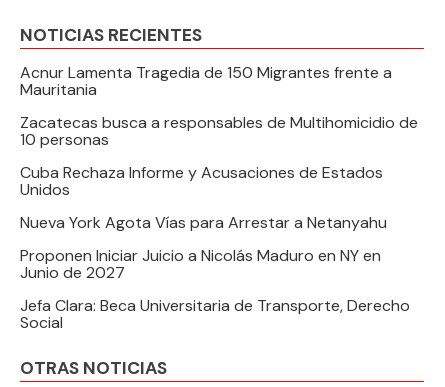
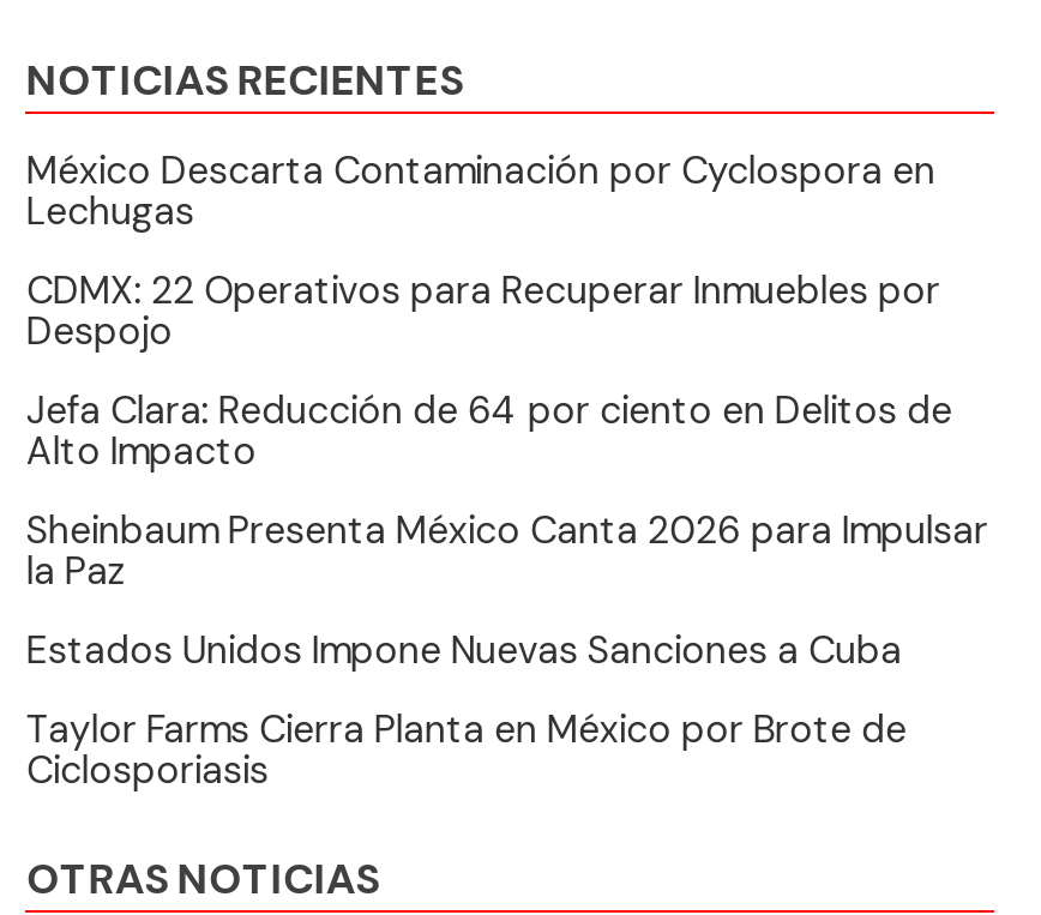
- Acnur Lamenta Tragedia de 150 Migrantes frente a
- Mauritania
+ México Descarta Contaminación por Cyclospora en
+ Lechugas

- Zacatecas busca a responsables de Multihomicidio de
- 10 personas
+ CDMX: 22 Operativos para Recuperar Inmuebles por
+ Despojo

- Cuba Rechaza Informe y Acusaciones de Estados
- Unidos
+ Jefa Clara: Reducción de 64 por ciento en Delitos de
+ Alto Impacto

- Nueva York Agota Vías para Arrestar a Netanyahu
+ Sheinbaum Presenta México Canta 2026 para Impulsar
+ la Paz

- Proponen Iniciar Juicio a Nicolás Maduro en NY en
- Junio de 2027
+ Estados Unidos Impone Nuevas Sanciones a Cuba

- Jefa Clara: Beca Universitaria de Transporte, Derecho
- Social
+ Taylor Farms Cierra Planta en México por Brote de
+ Ciclosporiasis
